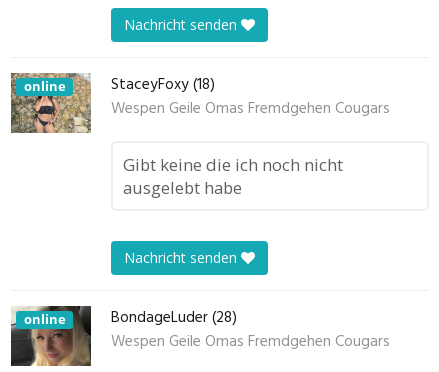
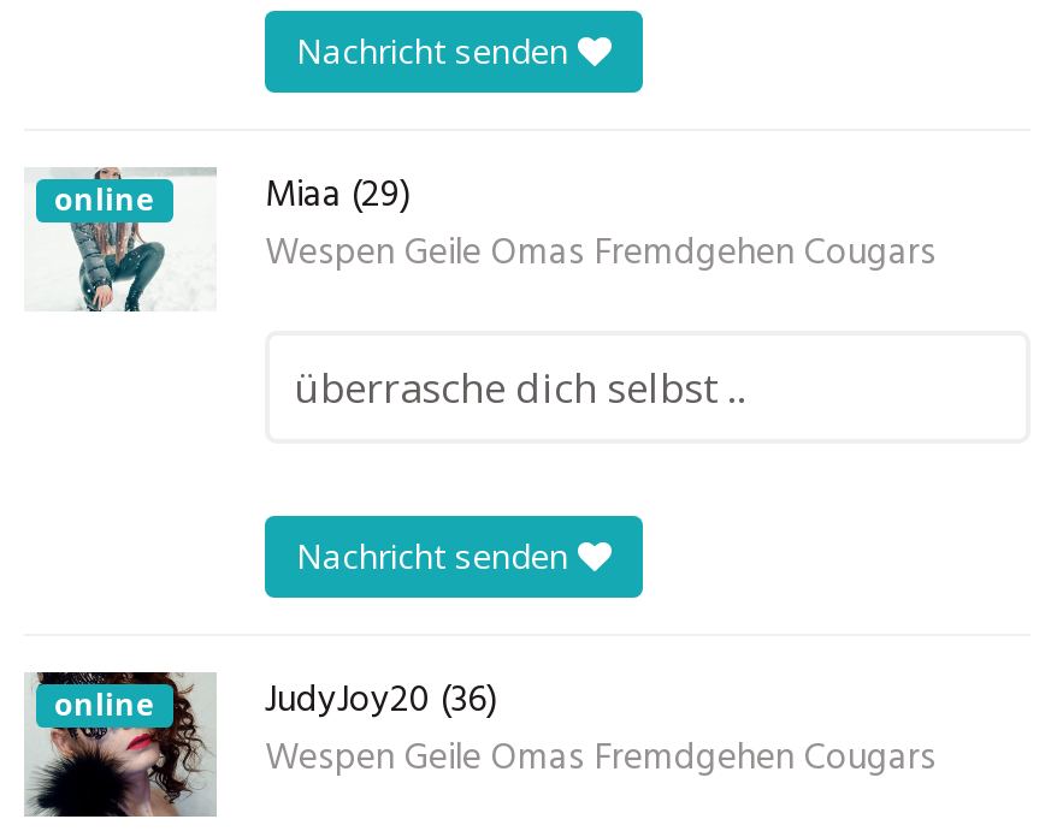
- [image]
- StaceyFoxy (18)
+ [image]
+ Miaa (29)

- Gibt keine die ich noch nicht
- ausgelebt habe
+ überrasche dich selbst ..

- [image]
- BondageLuder (28)
+ [image]
+ JudyJoy20 (36)
